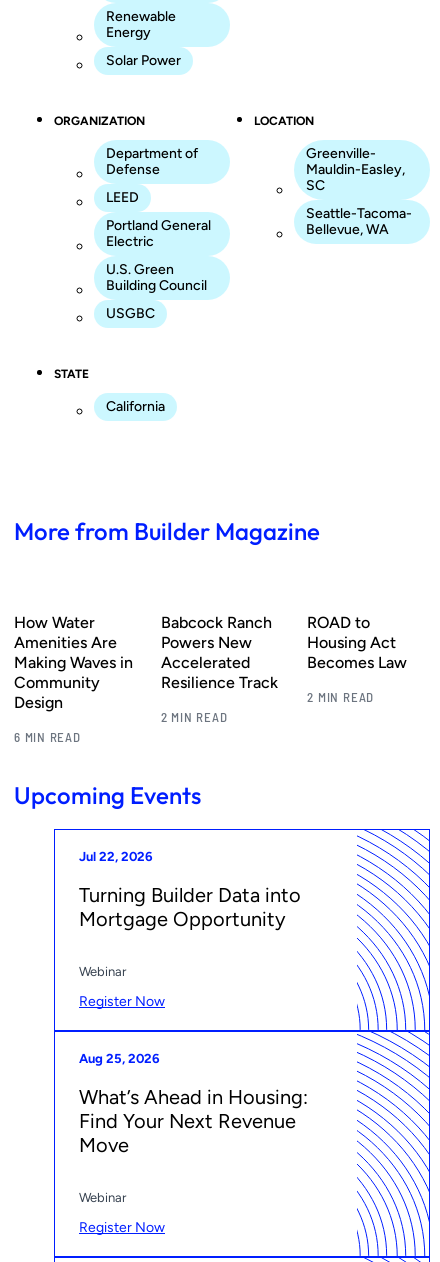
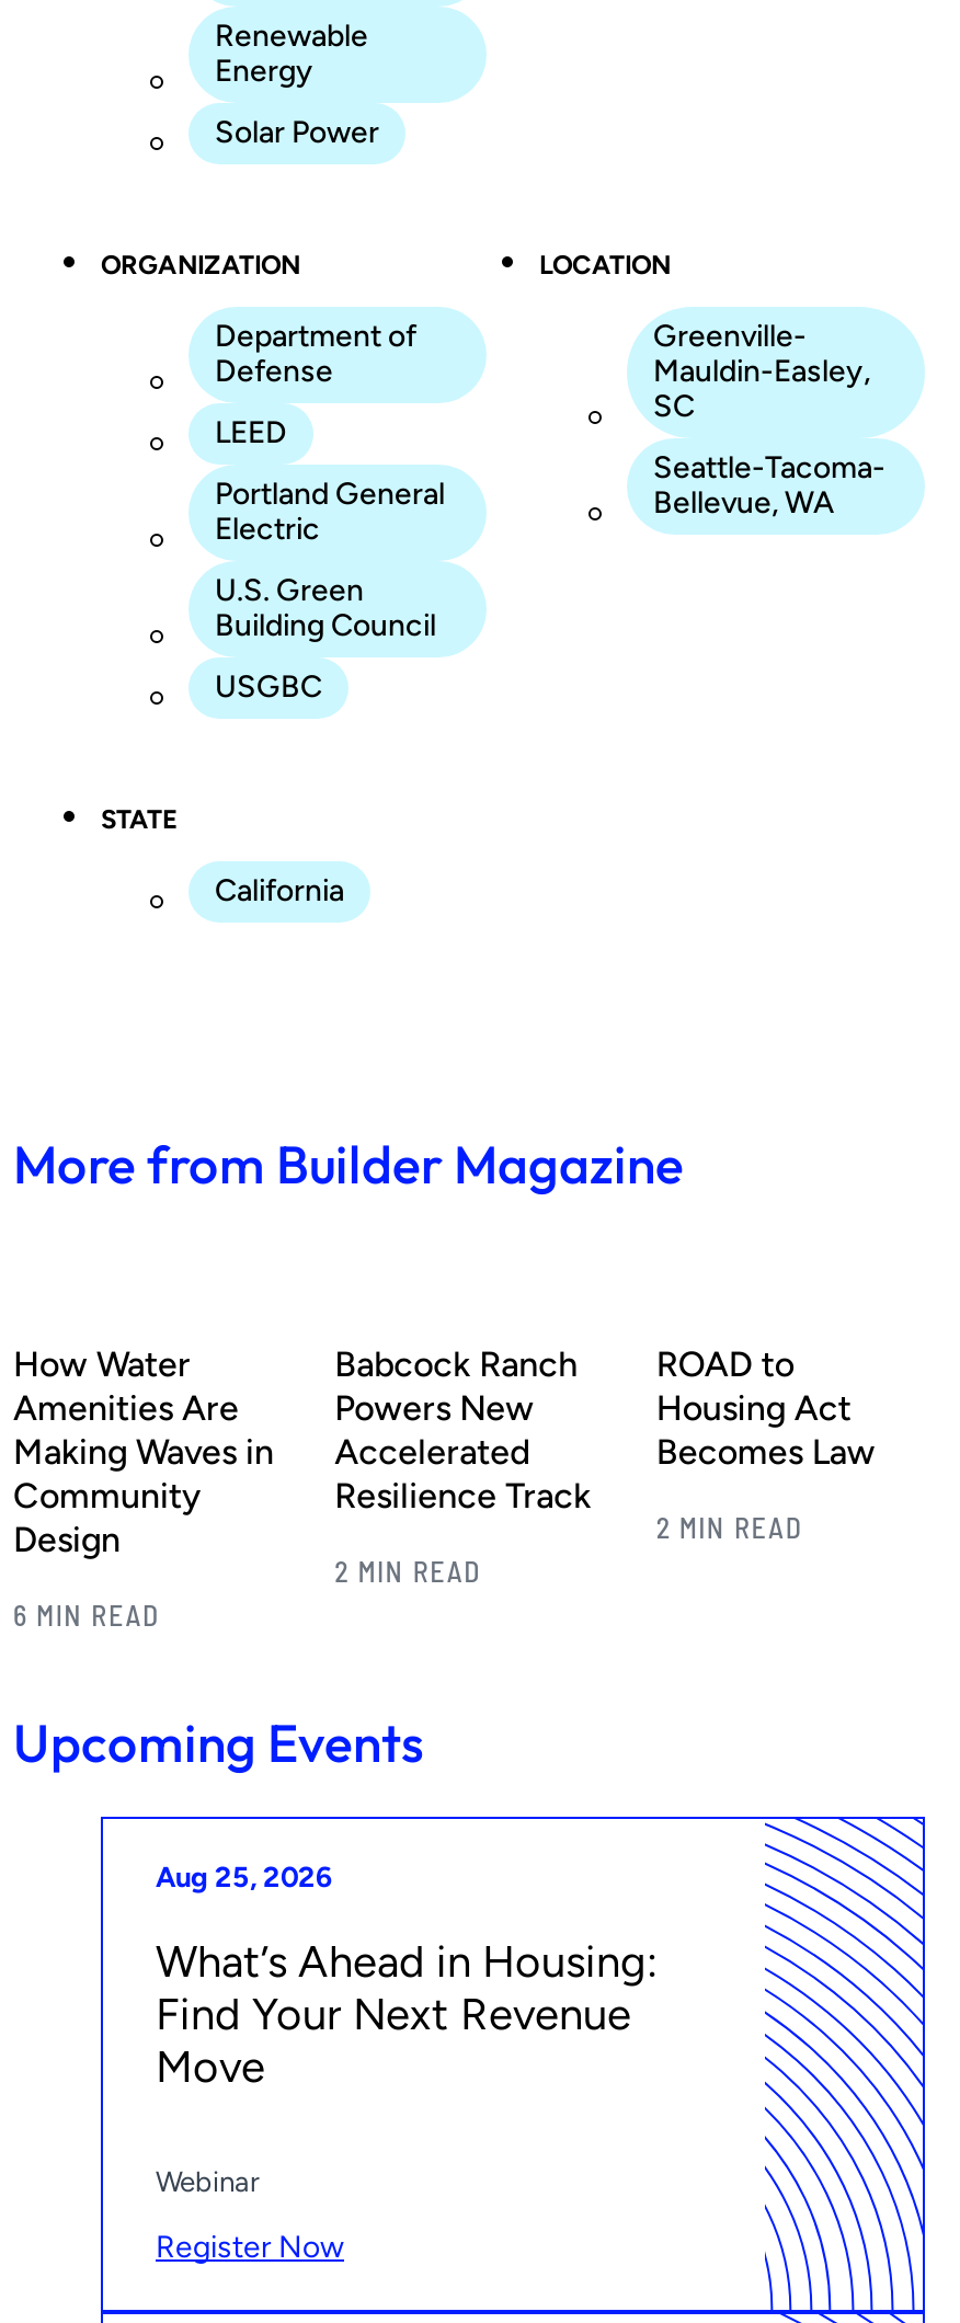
- [image]
- Turning Builder Data into
- Mortgage Opportunity

- Jul 22, 2026

- Webinar
- Register Now
